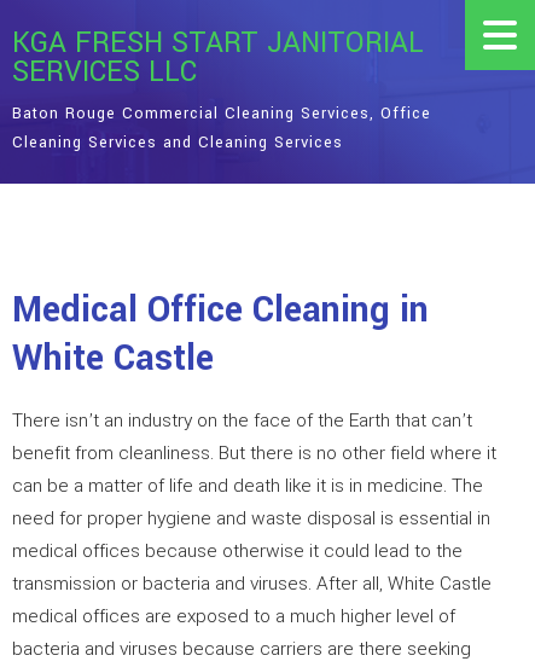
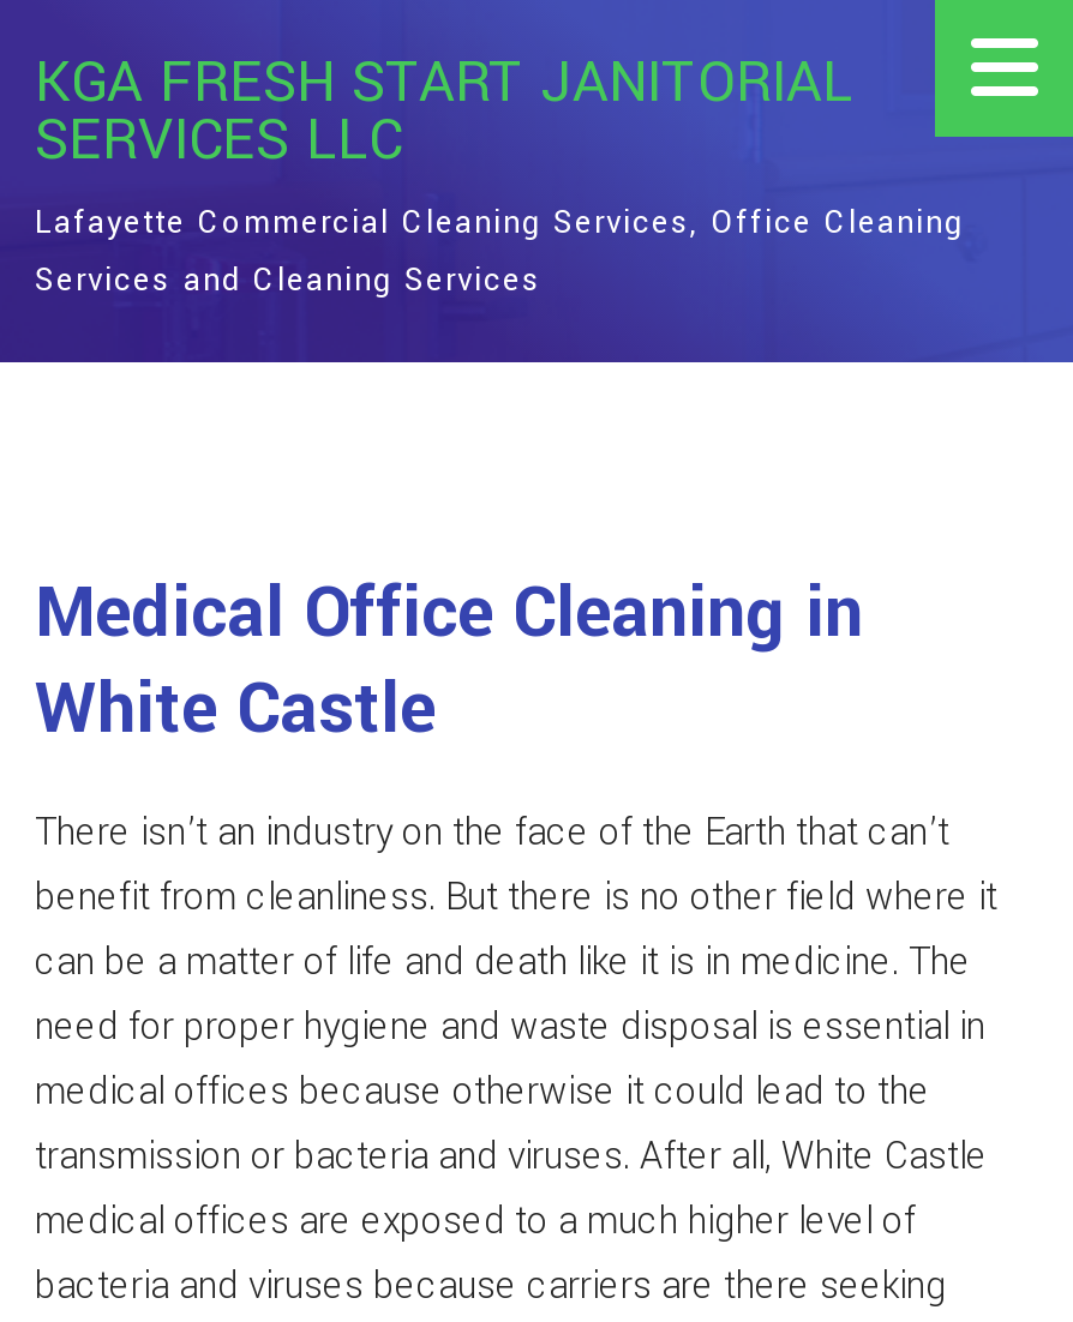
- Baton Rouge Commercial Cleaning Services, Office
- Cleaning Services and Cleaning Services
+ Lafayette Commercial Cleaning Services, Office Cleaning
+ Services and Cleaning Services
